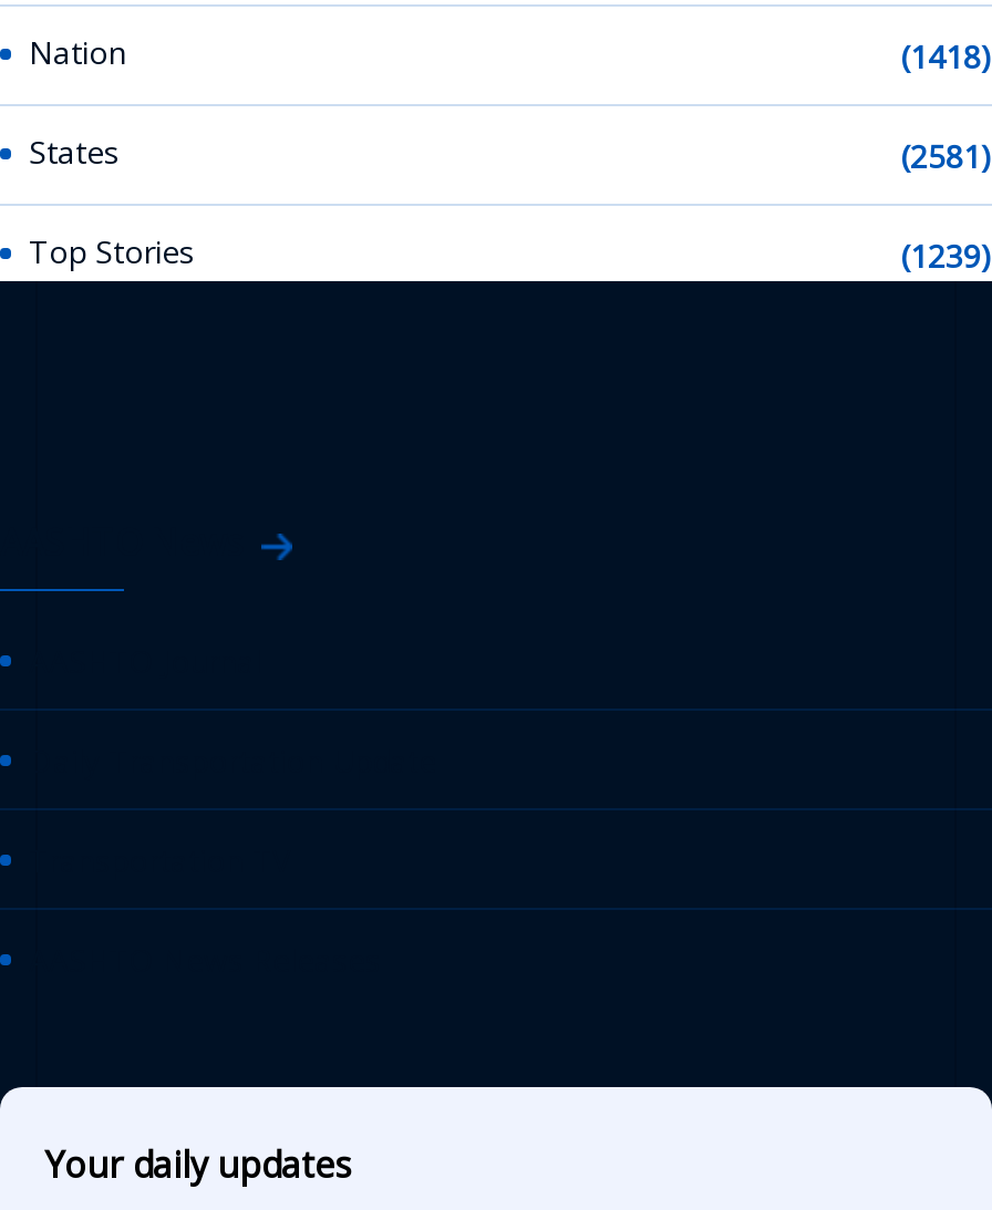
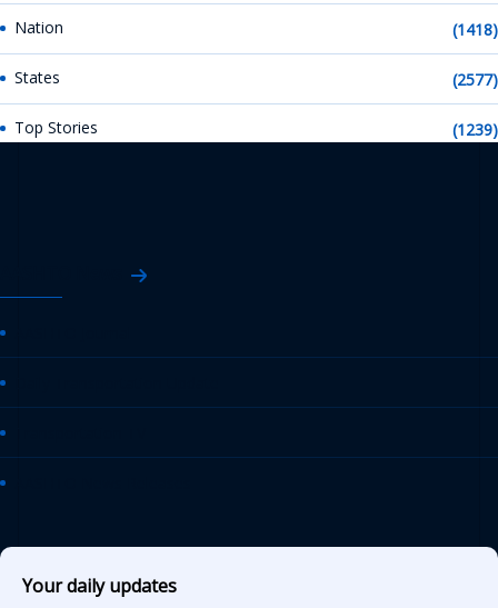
- (2581)
+ (2577)
